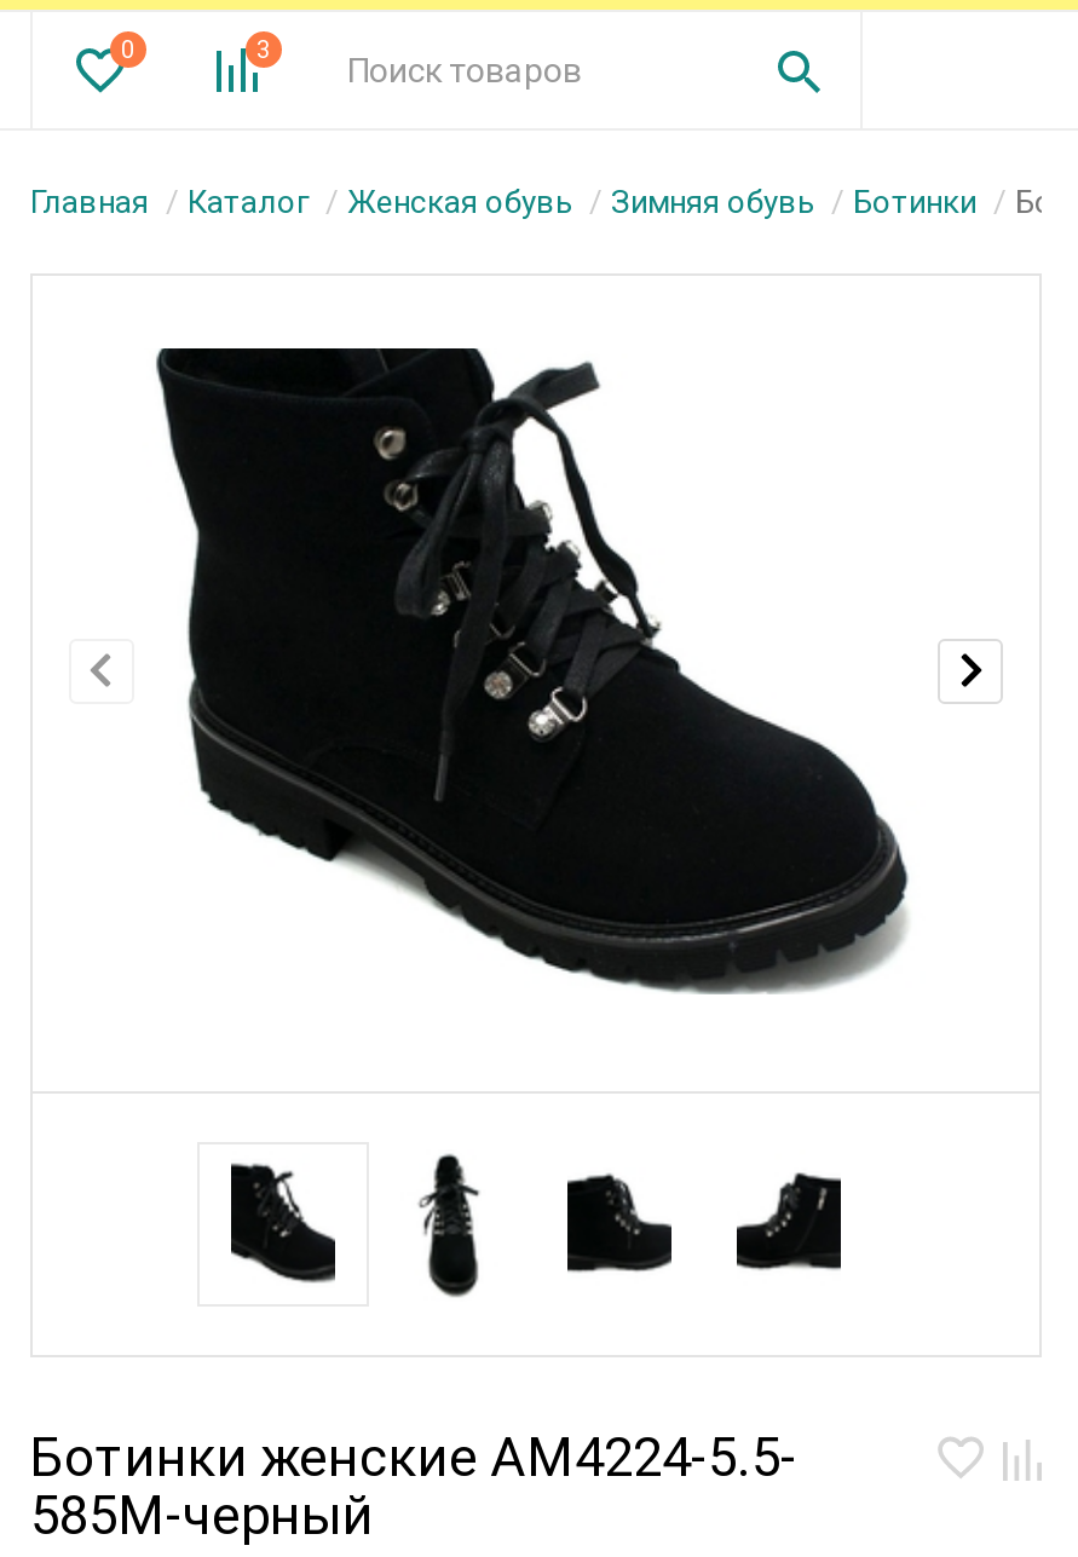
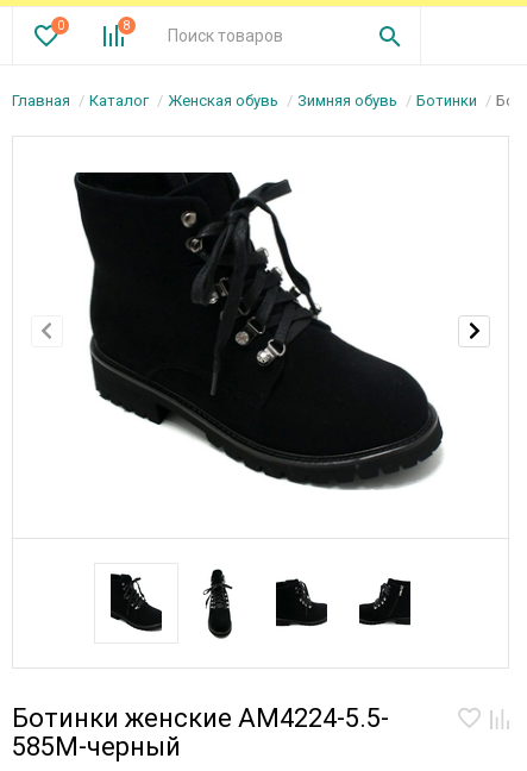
- 3
+ 8
